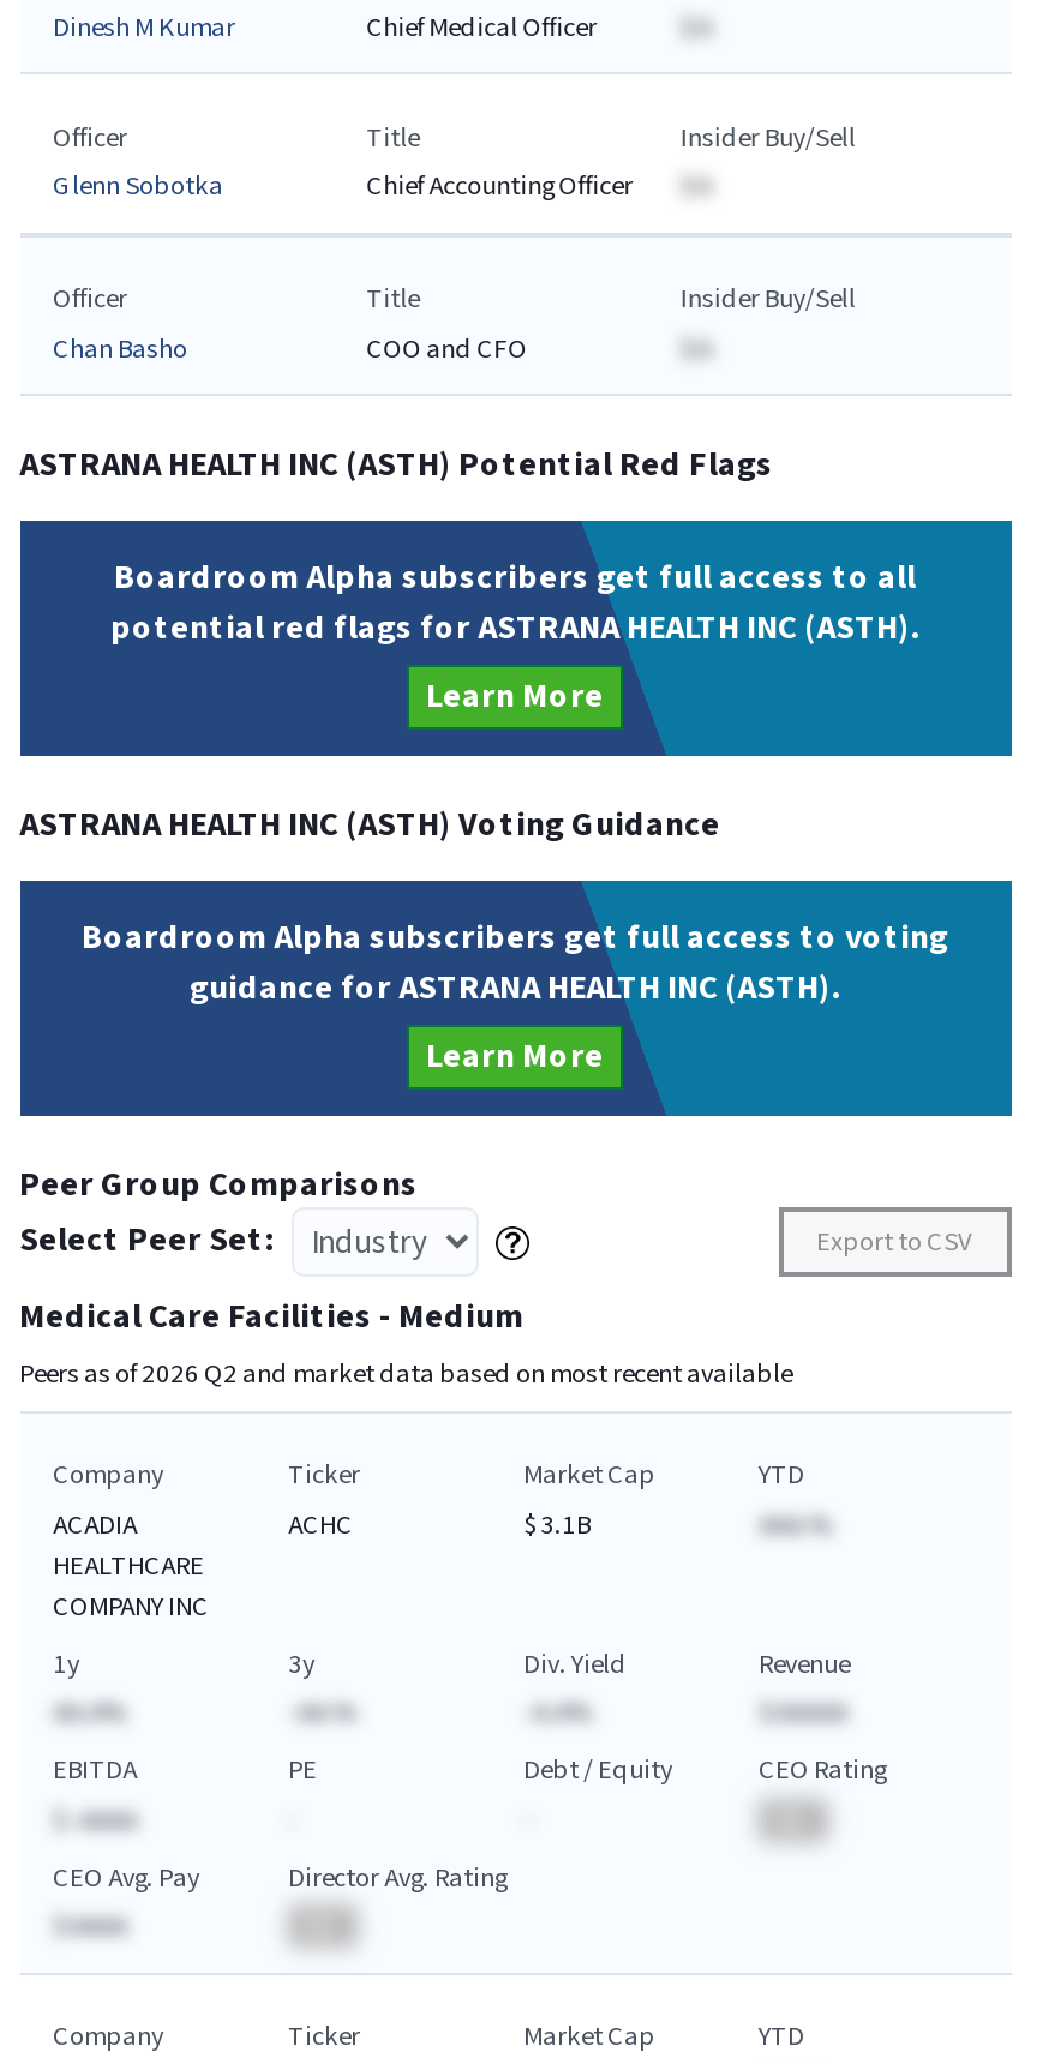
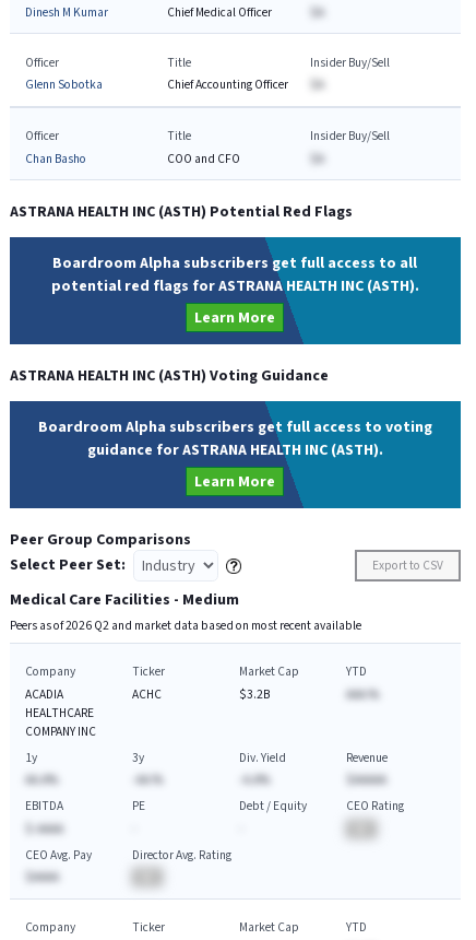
- $3.1B
+ $3.2B
